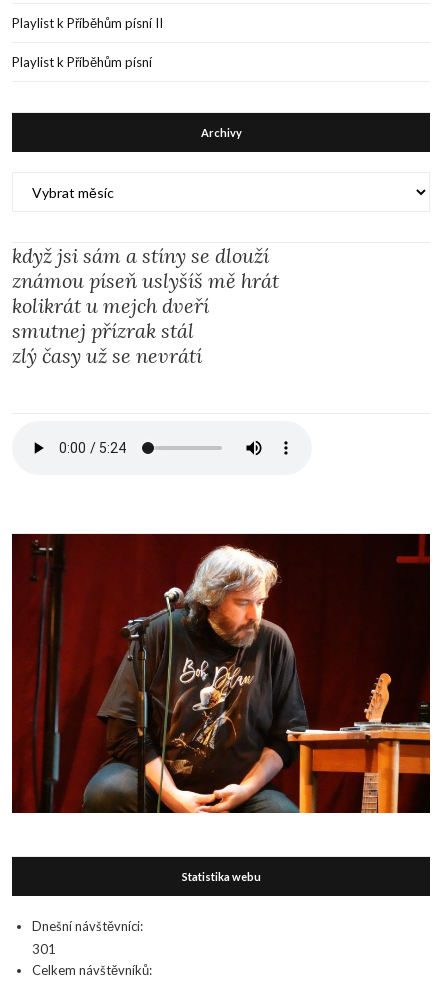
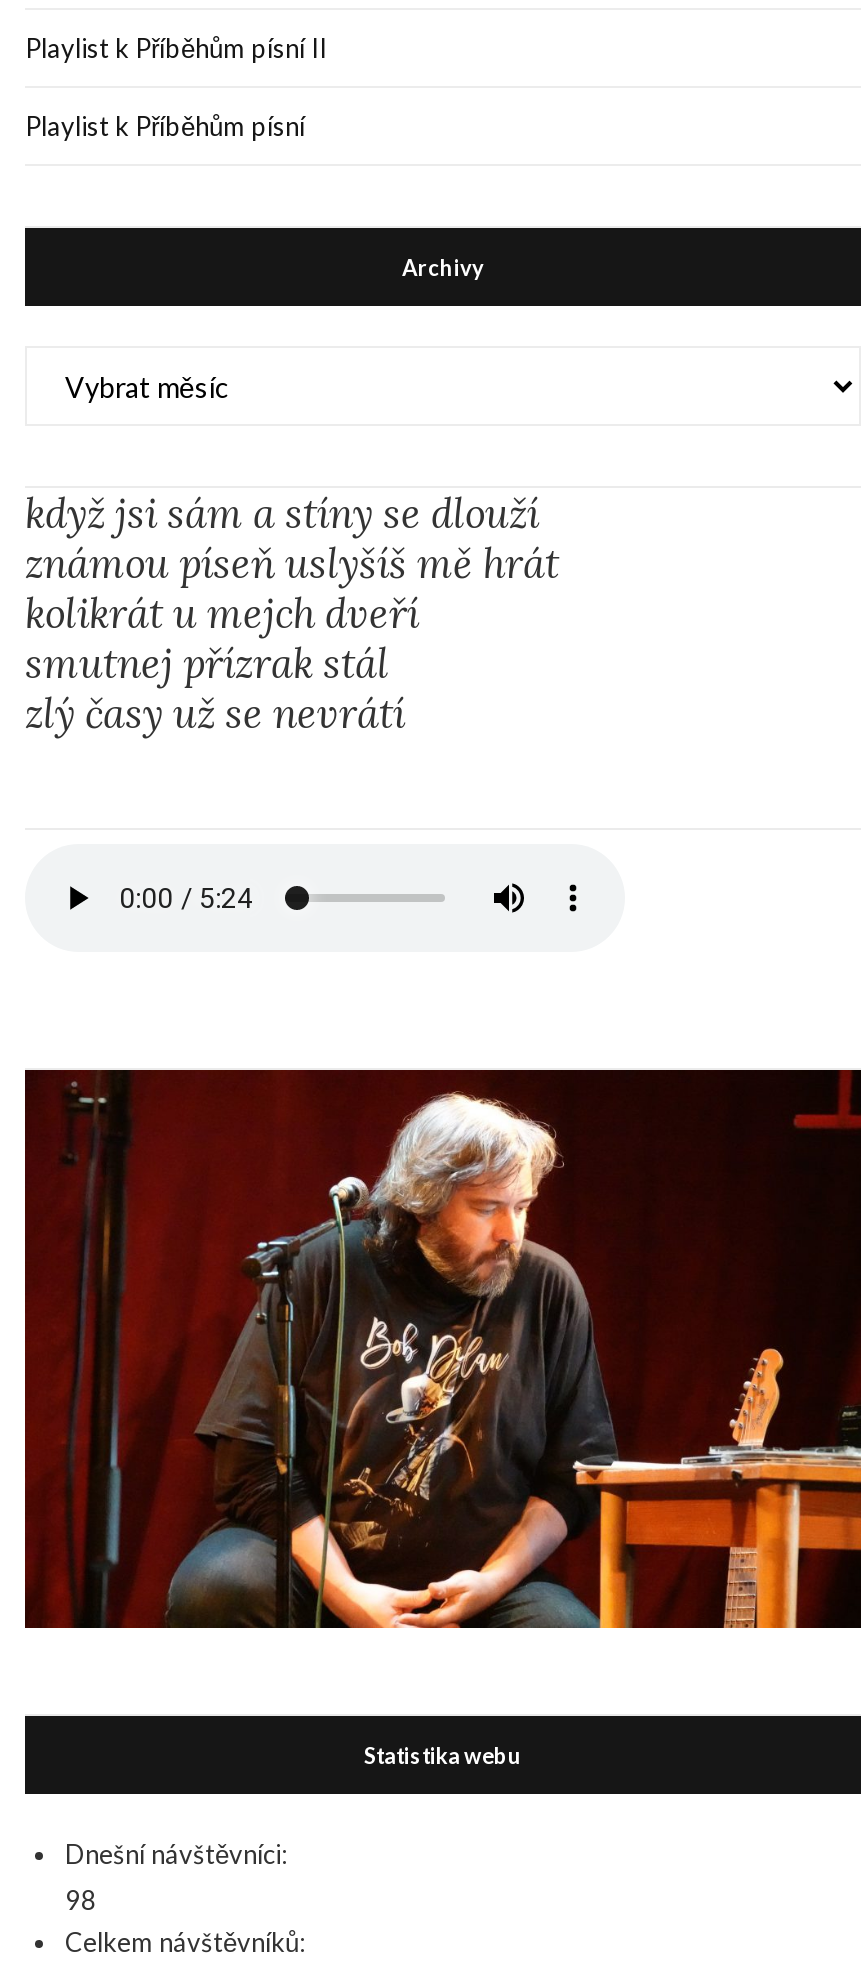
- 301
+ 98
